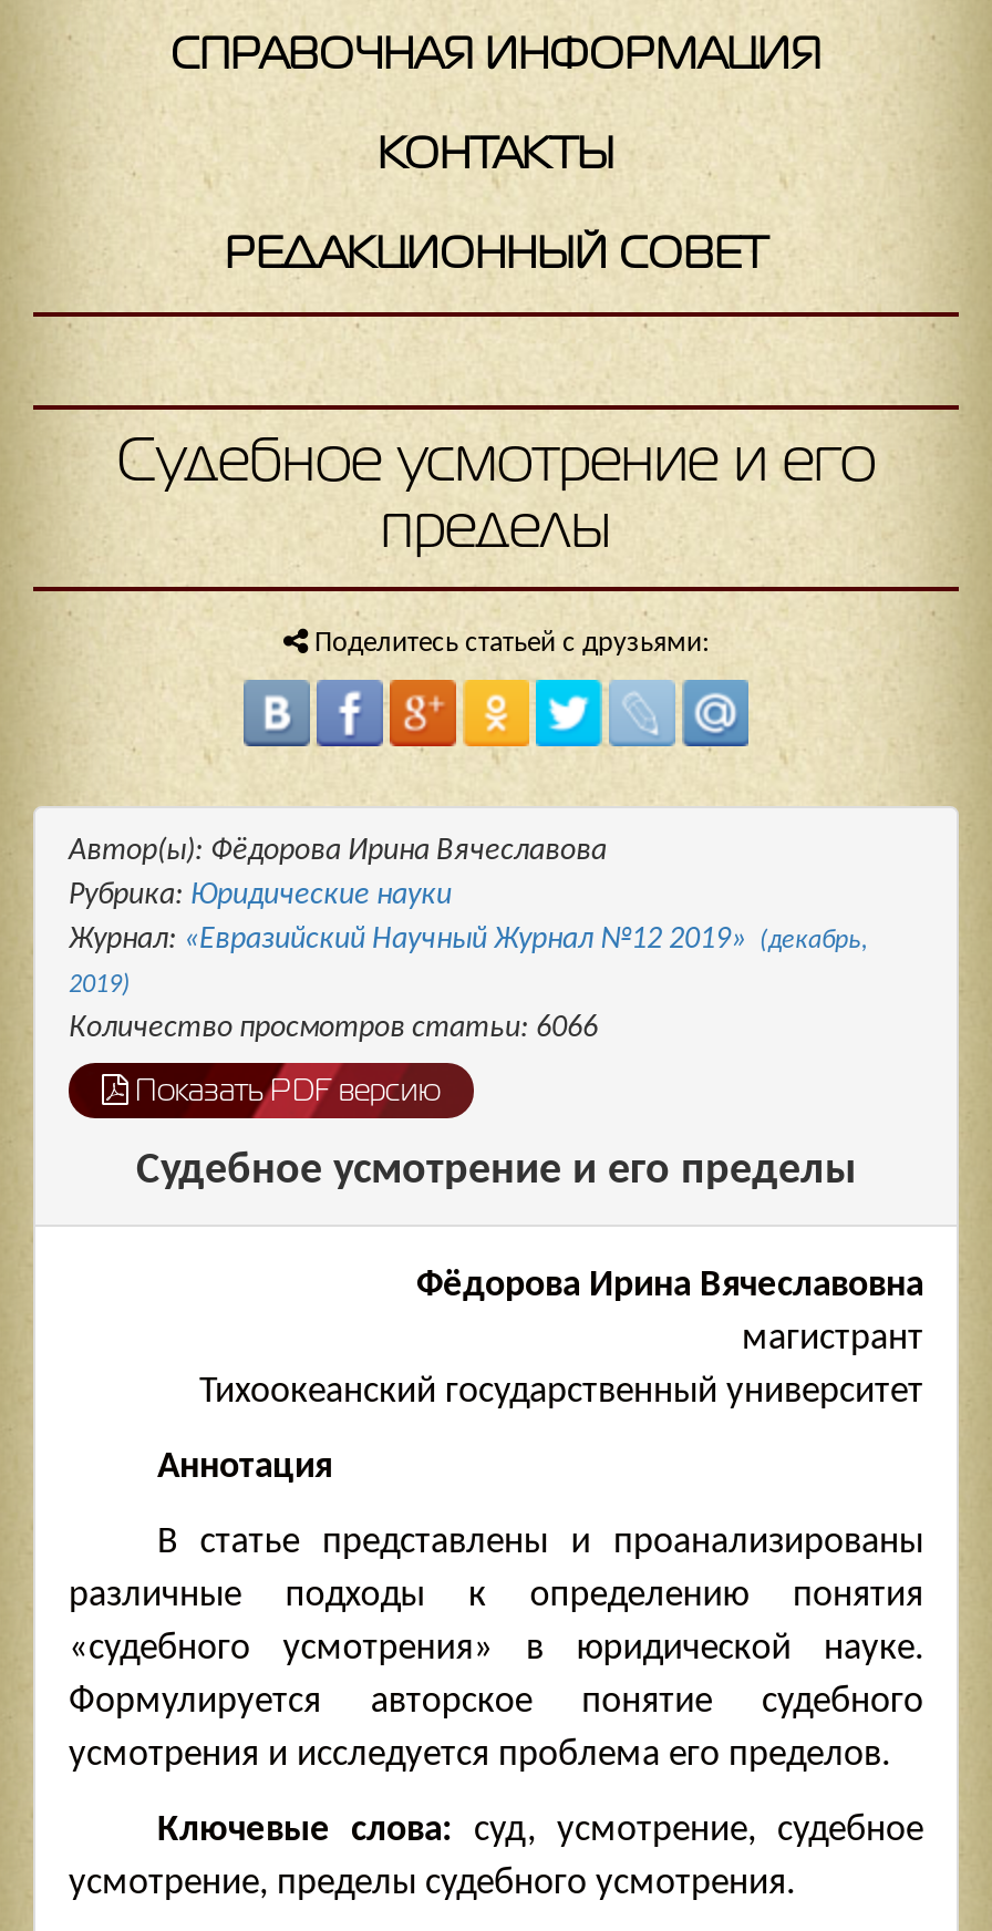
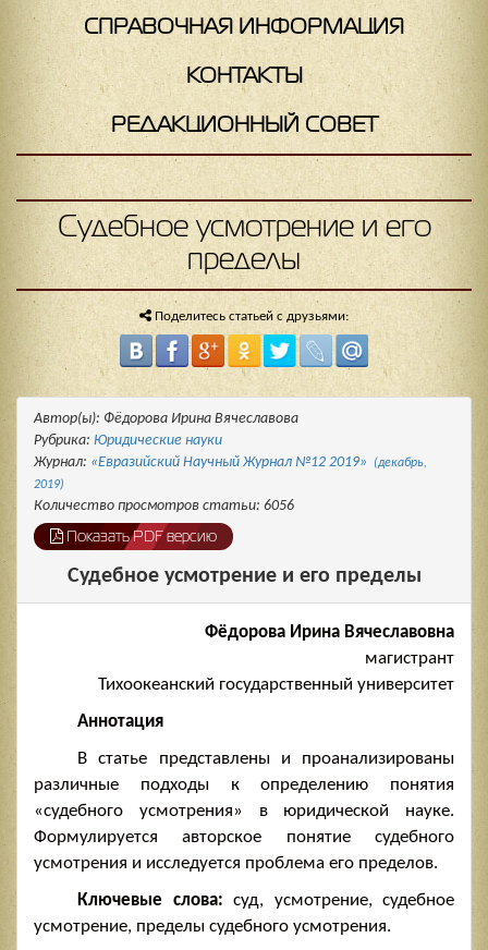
- Количество просмотров статьи: 6066
+ Количество просмотров статьи: 6056
